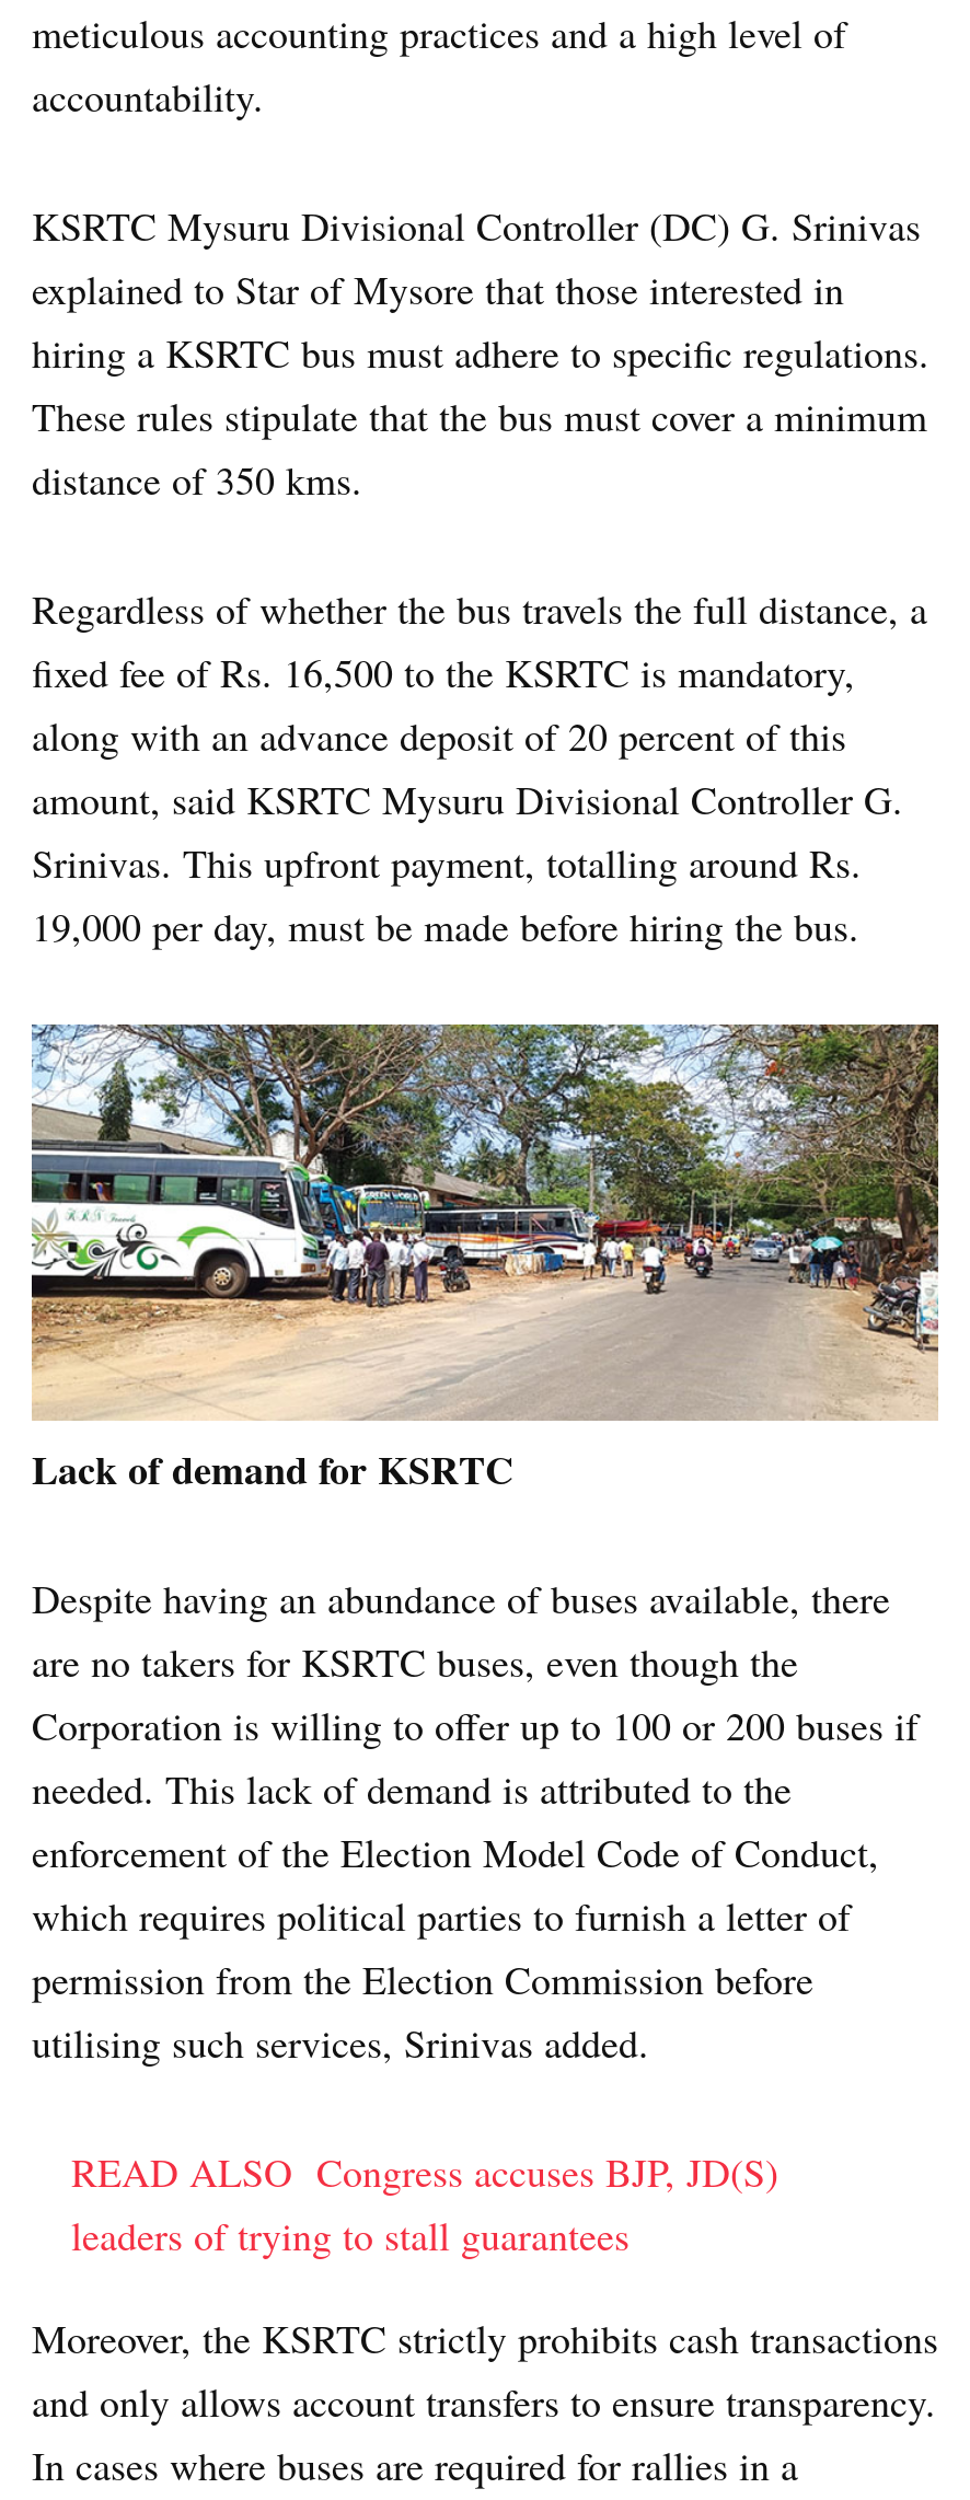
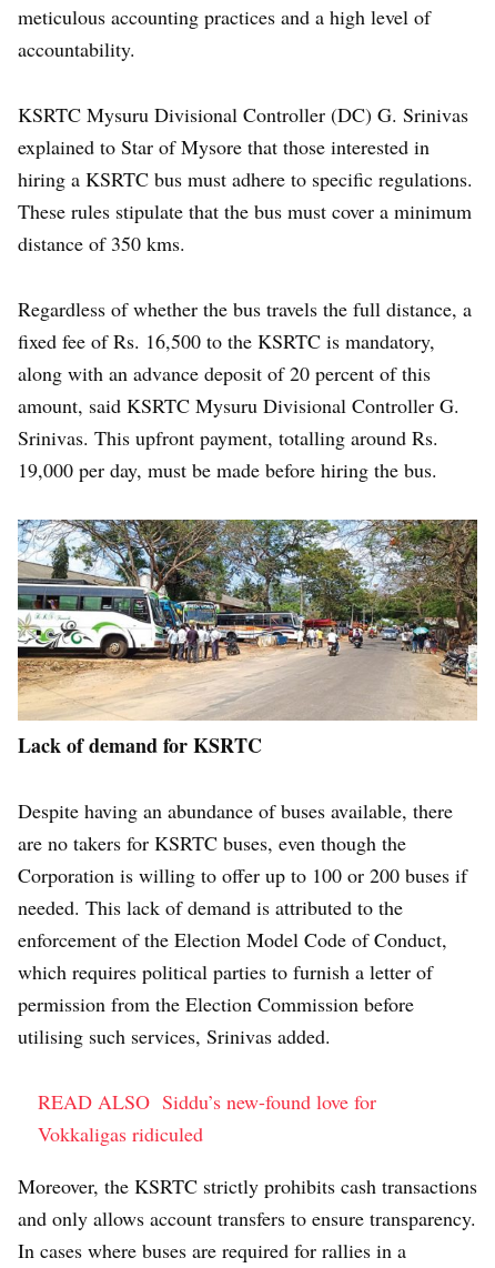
- READ ALSO Congress accuses BJP, JD(S)
- leaders of trying to stall guarantees
+ READ ALSO Siddu’s new-found love for
+ Vokkaligas ridiculed
